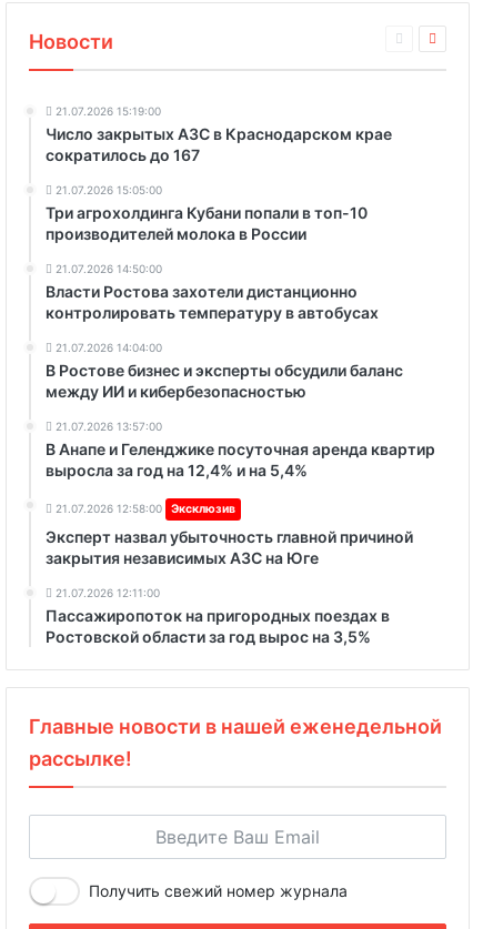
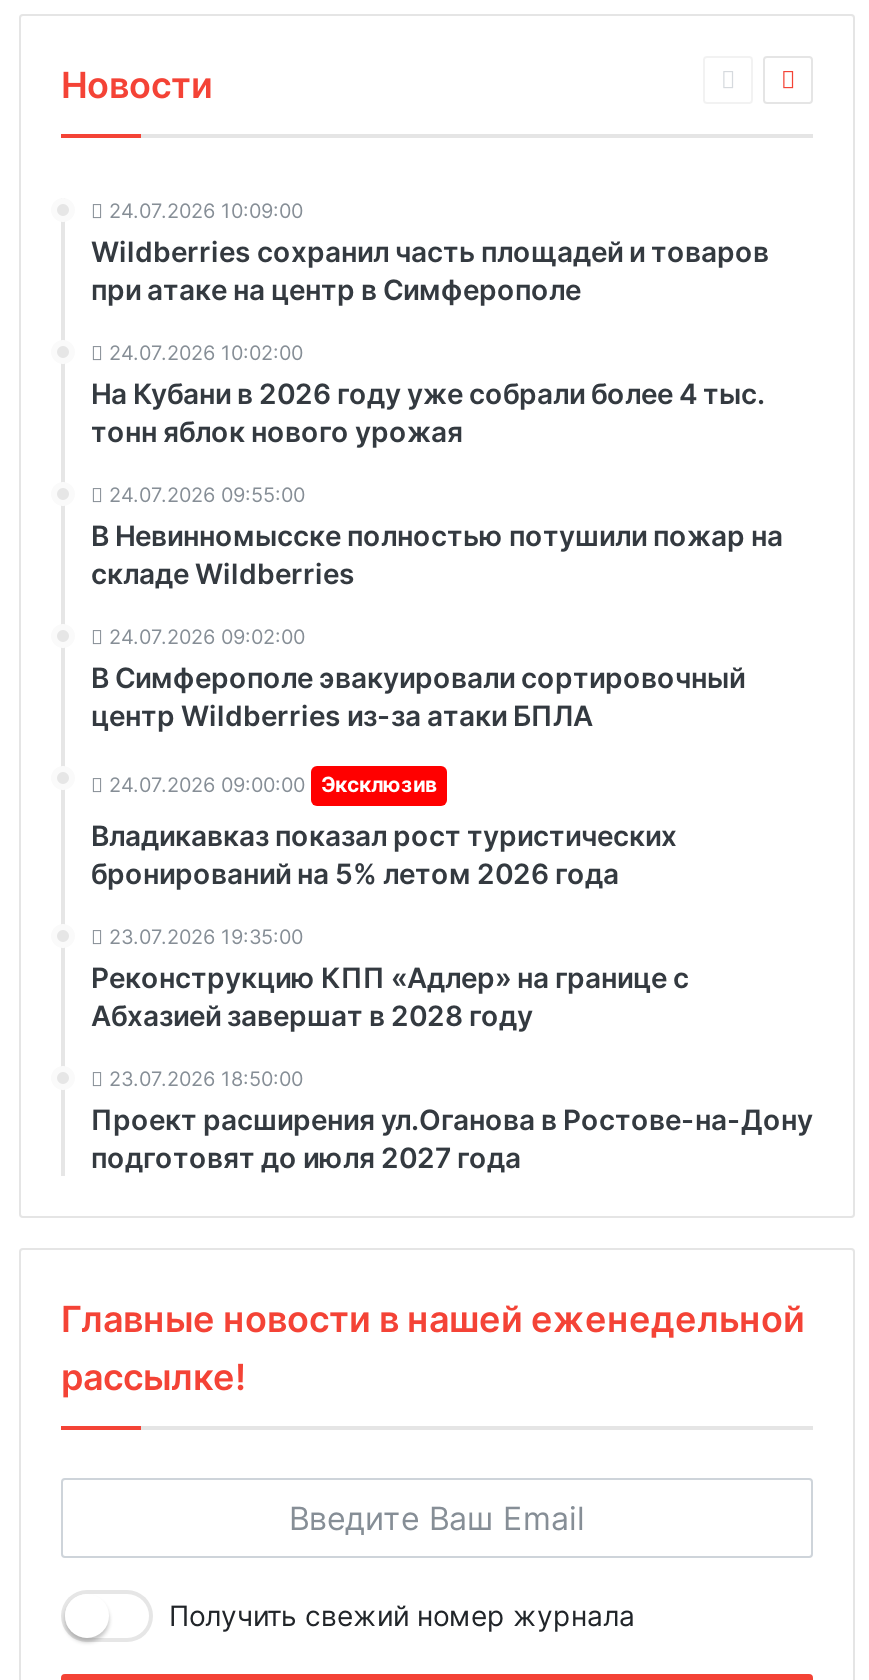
- 21.07.2026 15:19:00
- Число закрытых АЗС в Краснодарском крае
- сократилось до 167
- 21.07.2026 15:05:00
- Три агрохолдинга Кубани попали в топ-10
- производителей молока в России
- 21.07.2026 14:50:00
- Власти Ростова захотели дистанционно
- контролировать температуру в автобусах
- 21.07.2026 14:04:00
- В Ростове бизнес и эксперты обсудили баланс
- между ИИ и кибербезопасностью
- 21.07.2026 13:57:00
- В Анапе и Геленджике посуточная аренда квартир
- выросла за год на 12,4% и на 5,4%
- 21.07.2026 12:58:00
+ 24.07.2026 10:09:00
+ Wildberries сохранил часть площадей и товаров
+ при атаке на центр в Симферополе
+ 24.07.2026 10:02:00
+ На Кубани в 2026 году уже собрали более 4 тыс.
+ тонн яблок нового урожая
+ 24.07.2026 09:55:00
+ В Невинномысске полностью потушили пожар на
+ складе Wildberries
+ 24.07.2026 09:02:00
+ В Симферополе эвакуировали сортировочный
+ центр Wildberries из-за атаки БПЛА
+ 24.07.2026 09:00:00

moved up: Эксклюзив

- Эксперт назвал убыточность главной причиной
- закрытия независимых АЗС на Юге
- 21.07.2026 12:11:00
- Пассажиропоток на пригородных поездах в
- Ростовской области за год вырос на 3,5%
+ Владикавказ показал рост туристических
+ бронирований на 5% летом 2026 года
+ 23.07.2026 19:35:00
+ Реконструкцию КПП «Адлер» на границе с
+ Абхазией завершат в 2028 году
+ 23.07.2026 18:50:00
+ Проект расширения ул.Оганова в Ростове-на-Дону
+ подготовят до июля 2027 года
